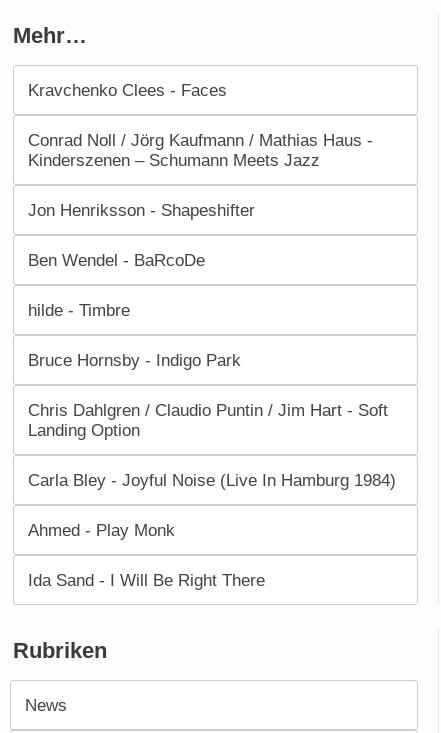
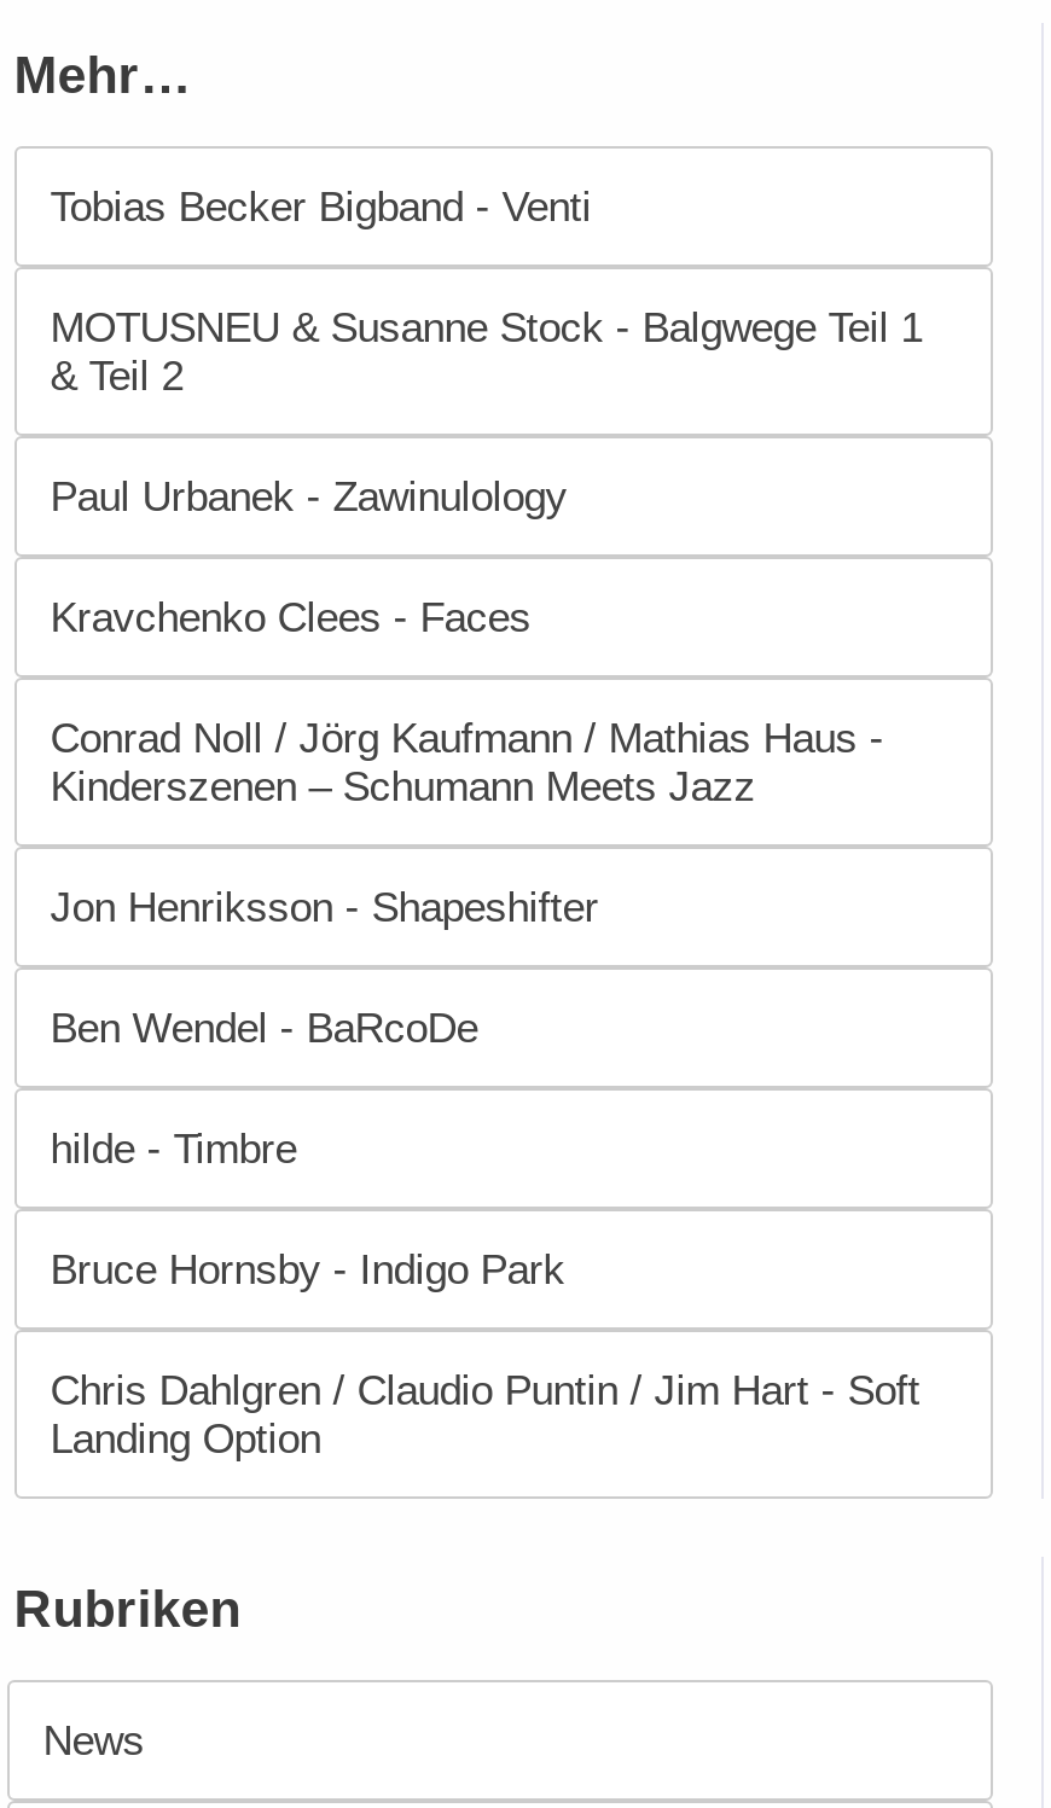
+ Tobias Becker Bigband - Venti
+ MOTUSNEU & Susanne Stock - Balgwege Teil 1
+ & Teil 2
+ Paul Urbanek - Zawinulology

moved down: Kravchenko Clees - Faces | Conrad Noll / Jörg Kaufmann / Mathias Haus - | Kinderszenen – Schumann Meets Jazz | ... | Chris Dahlgren / Claudio Puntin / Jim Hart - Soft | Landing Option

- Carla Bley - Joyful Noise (Live In Hamburg 1984)
- Ahmed - Play Monk
- Ida Sand - I Will Be Right There
